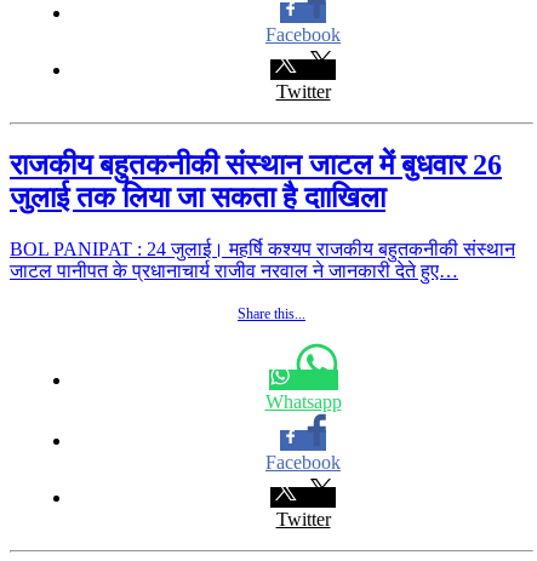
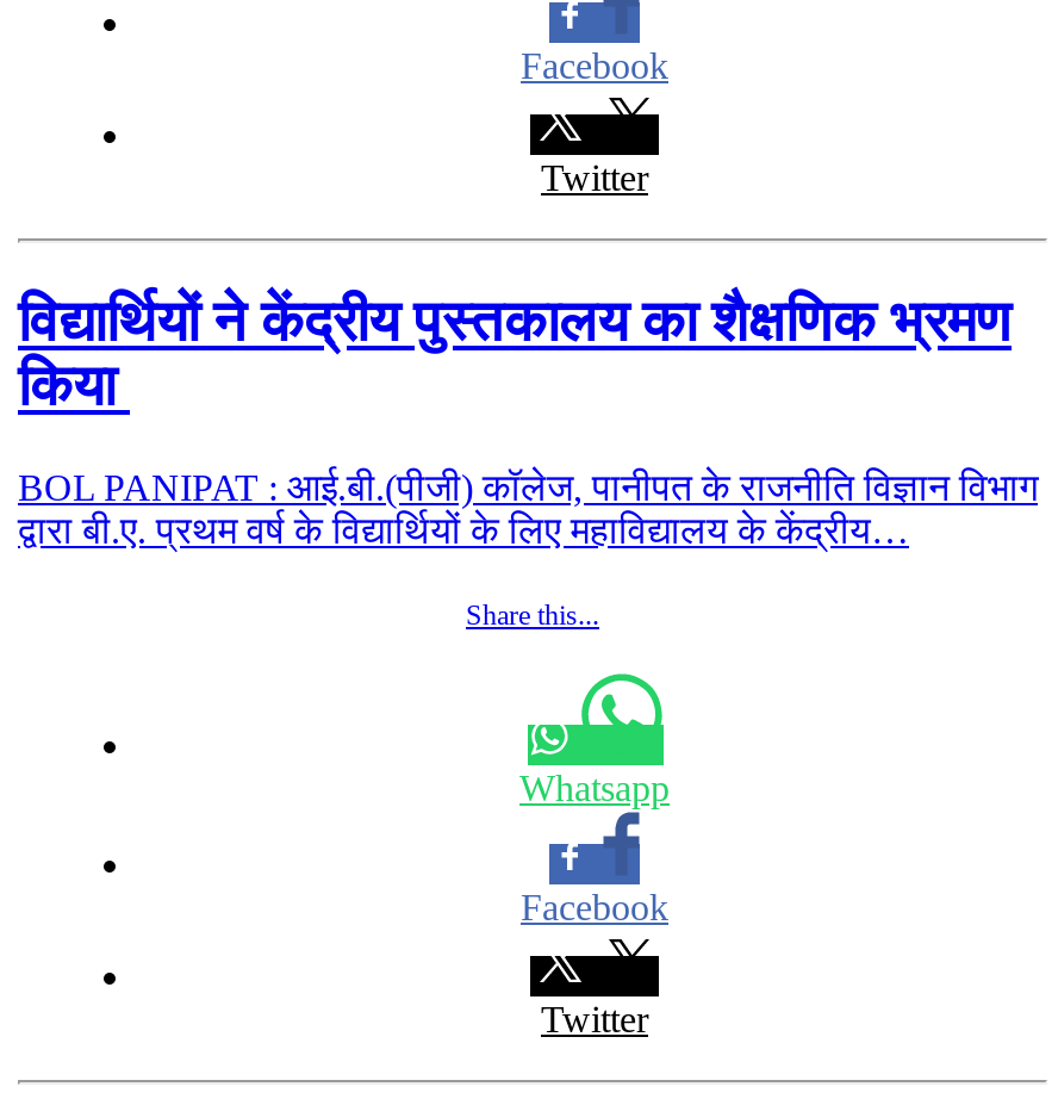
- राजकीय बहुतकनीकी संस्थान जाटल में बुधवार 26
- जुलाई तक लिया जा सकता है दााखिला
+ विद्यार्थियों ने केंद्रीय पुस्तकालय का शैक्षणिक भ्रमण
+ किया

- BOL PANIPAT : 24 जुलाई। महर्षि कश्यप राजकीय बहुतकनीकी संस्थान
- जाटल पानीपत के प्रधानाचार्य राजीव नरवाल ने जानकारी देते हुए…
+ BOL PANIPAT : आई.बी.(पीजी) कॉलेज, पानीपत के राजनीति विज्ञान विभाग
+ द्वारा बी.ए. प्रथम वर्ष के विद्यार्थियों के लिए महाविद्यालय के केंद्रीय…
